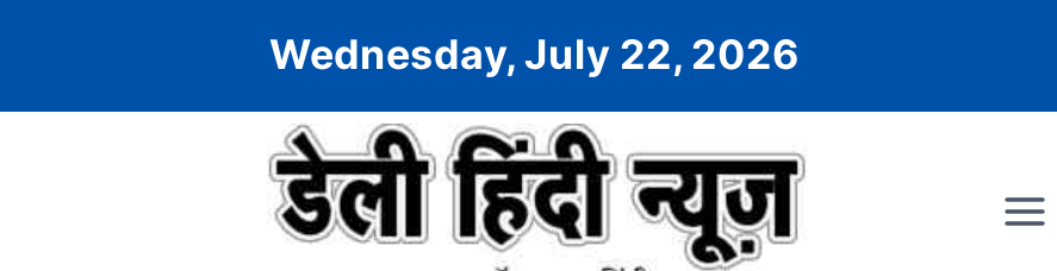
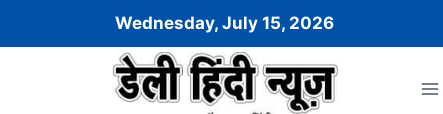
- Wednesday, July 22, 2026
+ Wednesday, July 15, 2026
